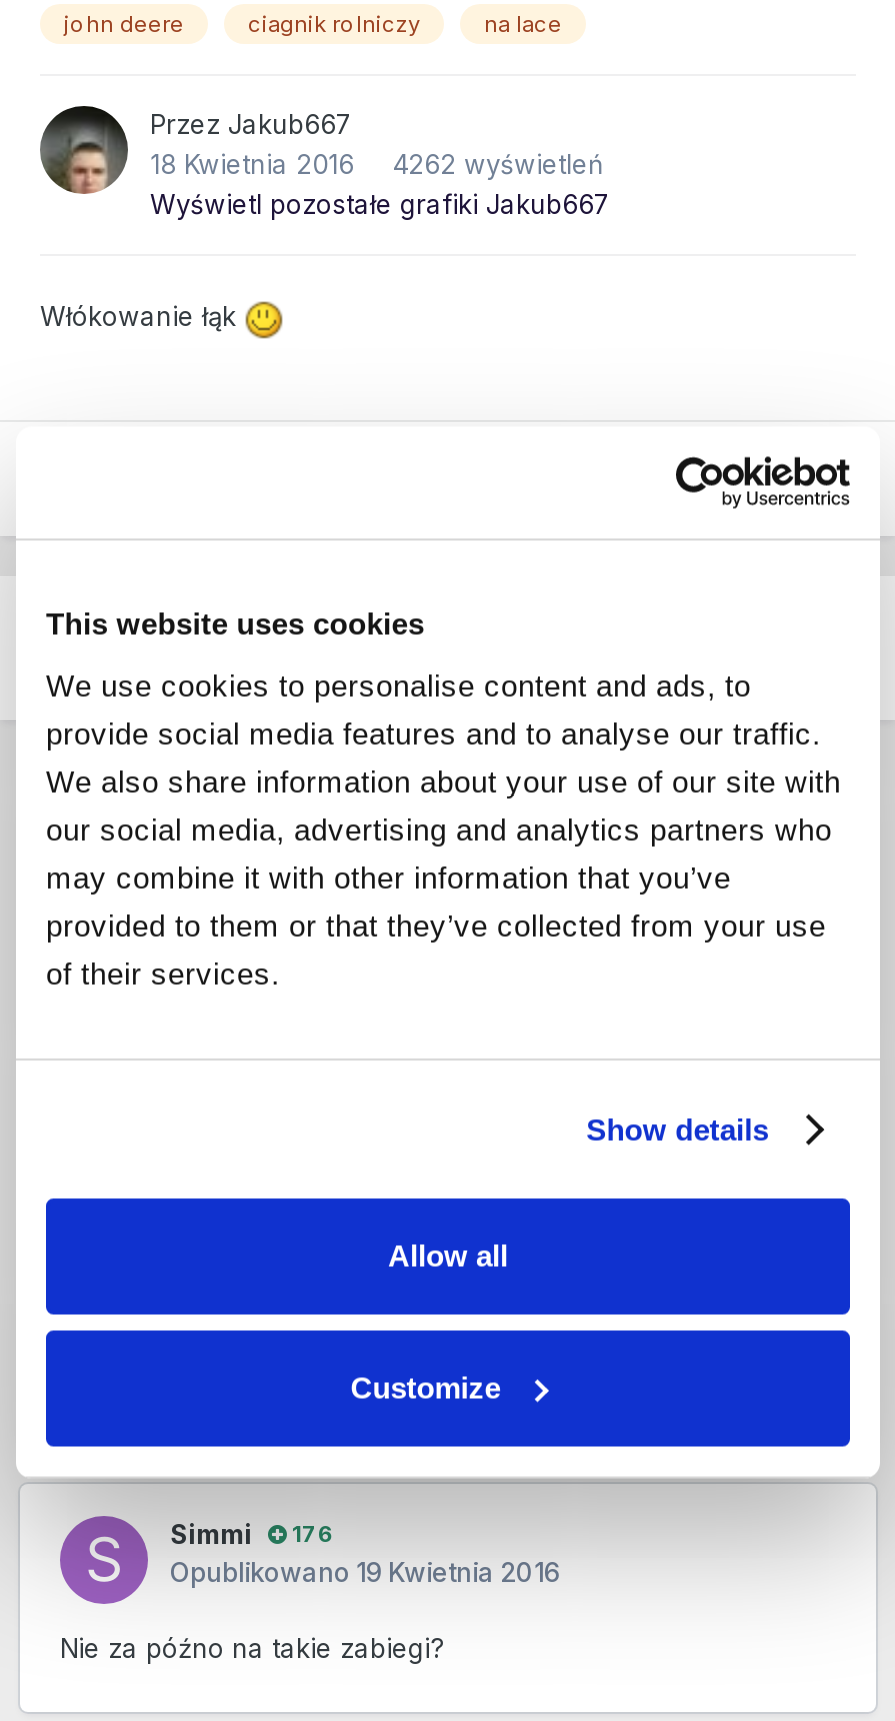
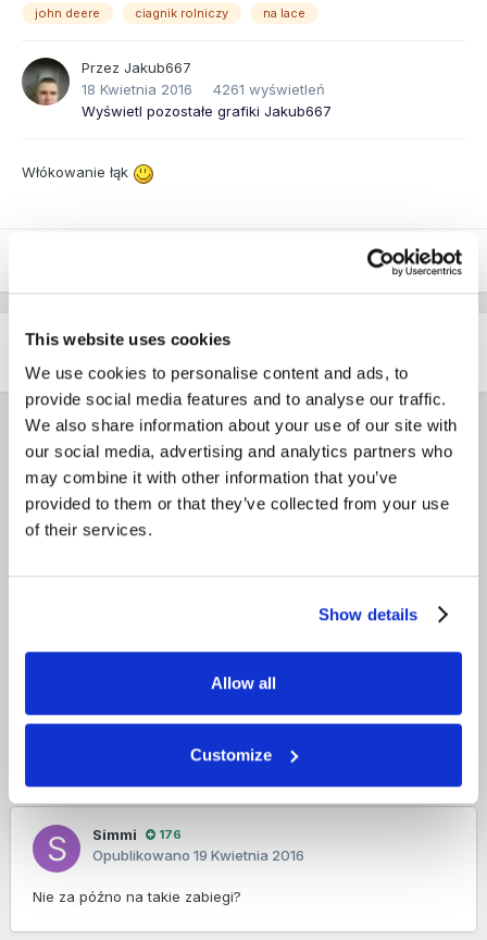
- 18 Kwietnia 2016 4262 wyświetleń
+ 18 Kwietnia 2016 4261 wyświetleń
